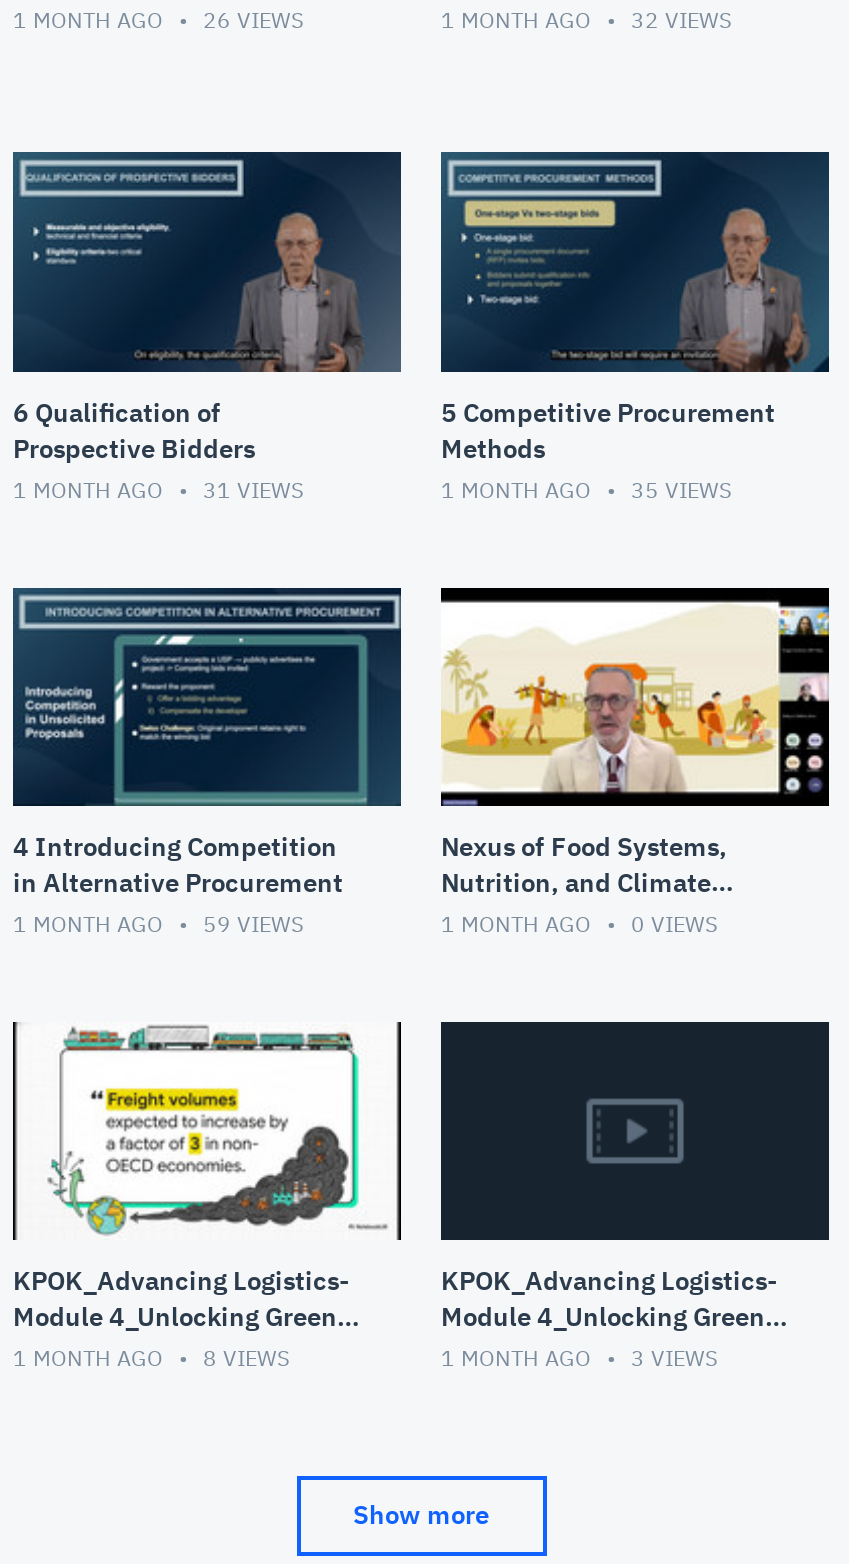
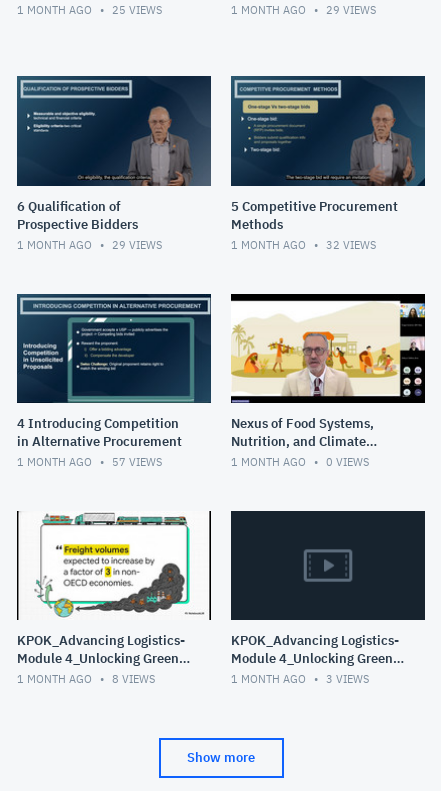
- 1 MONTH AGO 26 VIEWS
+ 1 MONTH AGO 25 VIEWS

- 1 MONTH AGO 32 VIEWS
+ 1 MONTH AGO 29 VIEWS

- 1 MONTH AGO 31 VIEWS
+ 1 MONTH AGO 29 VIEWS

- 1 MONTH AGO 35 VIEWS
+ 1 MONTH AGO 32 VIEWS

- 1 MONTH AGO 59 VIEWS
+ 1 MONTH AGO 57 VIEWS
